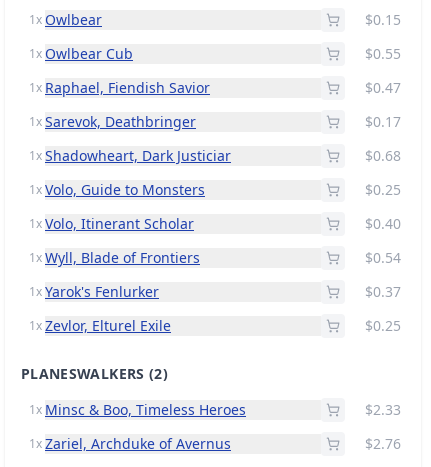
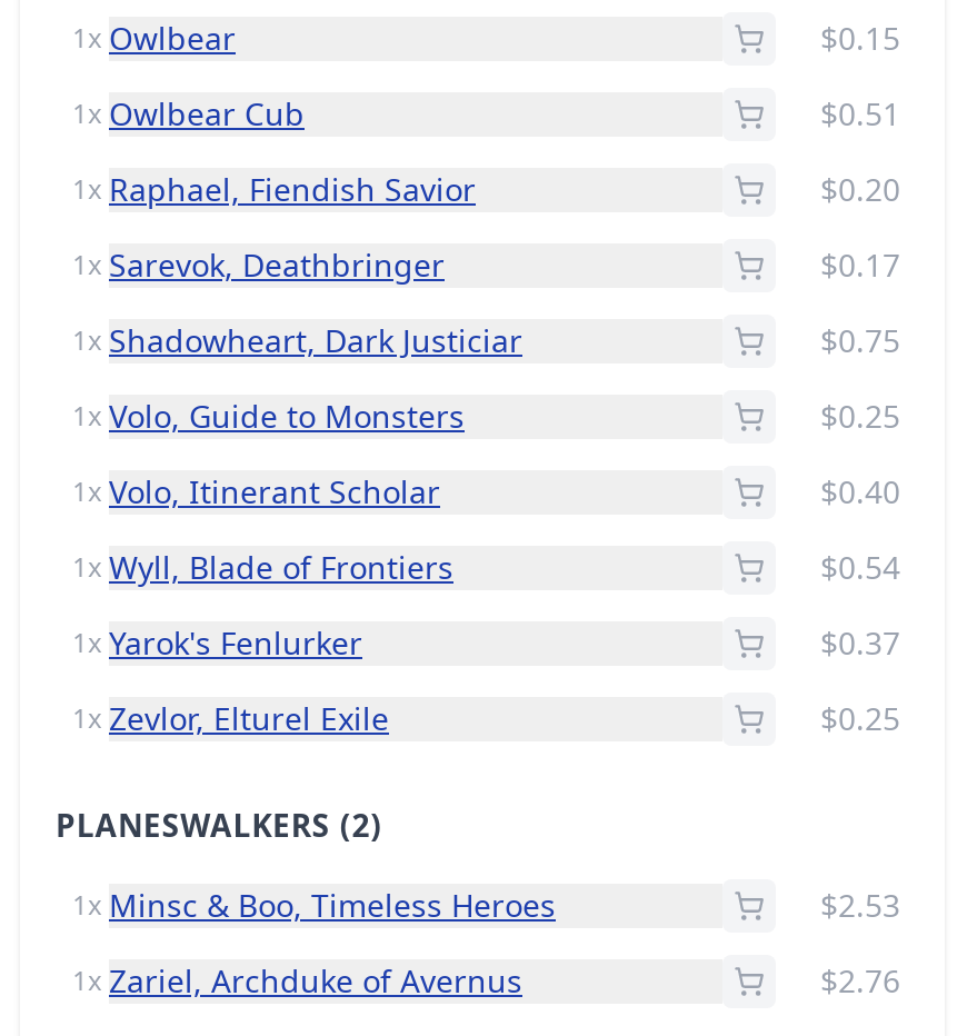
- $0.55
+ $0.51

- $0.47
+ $0.20

- $0.68
+ $0.75

- $2.33
+ $2.53
